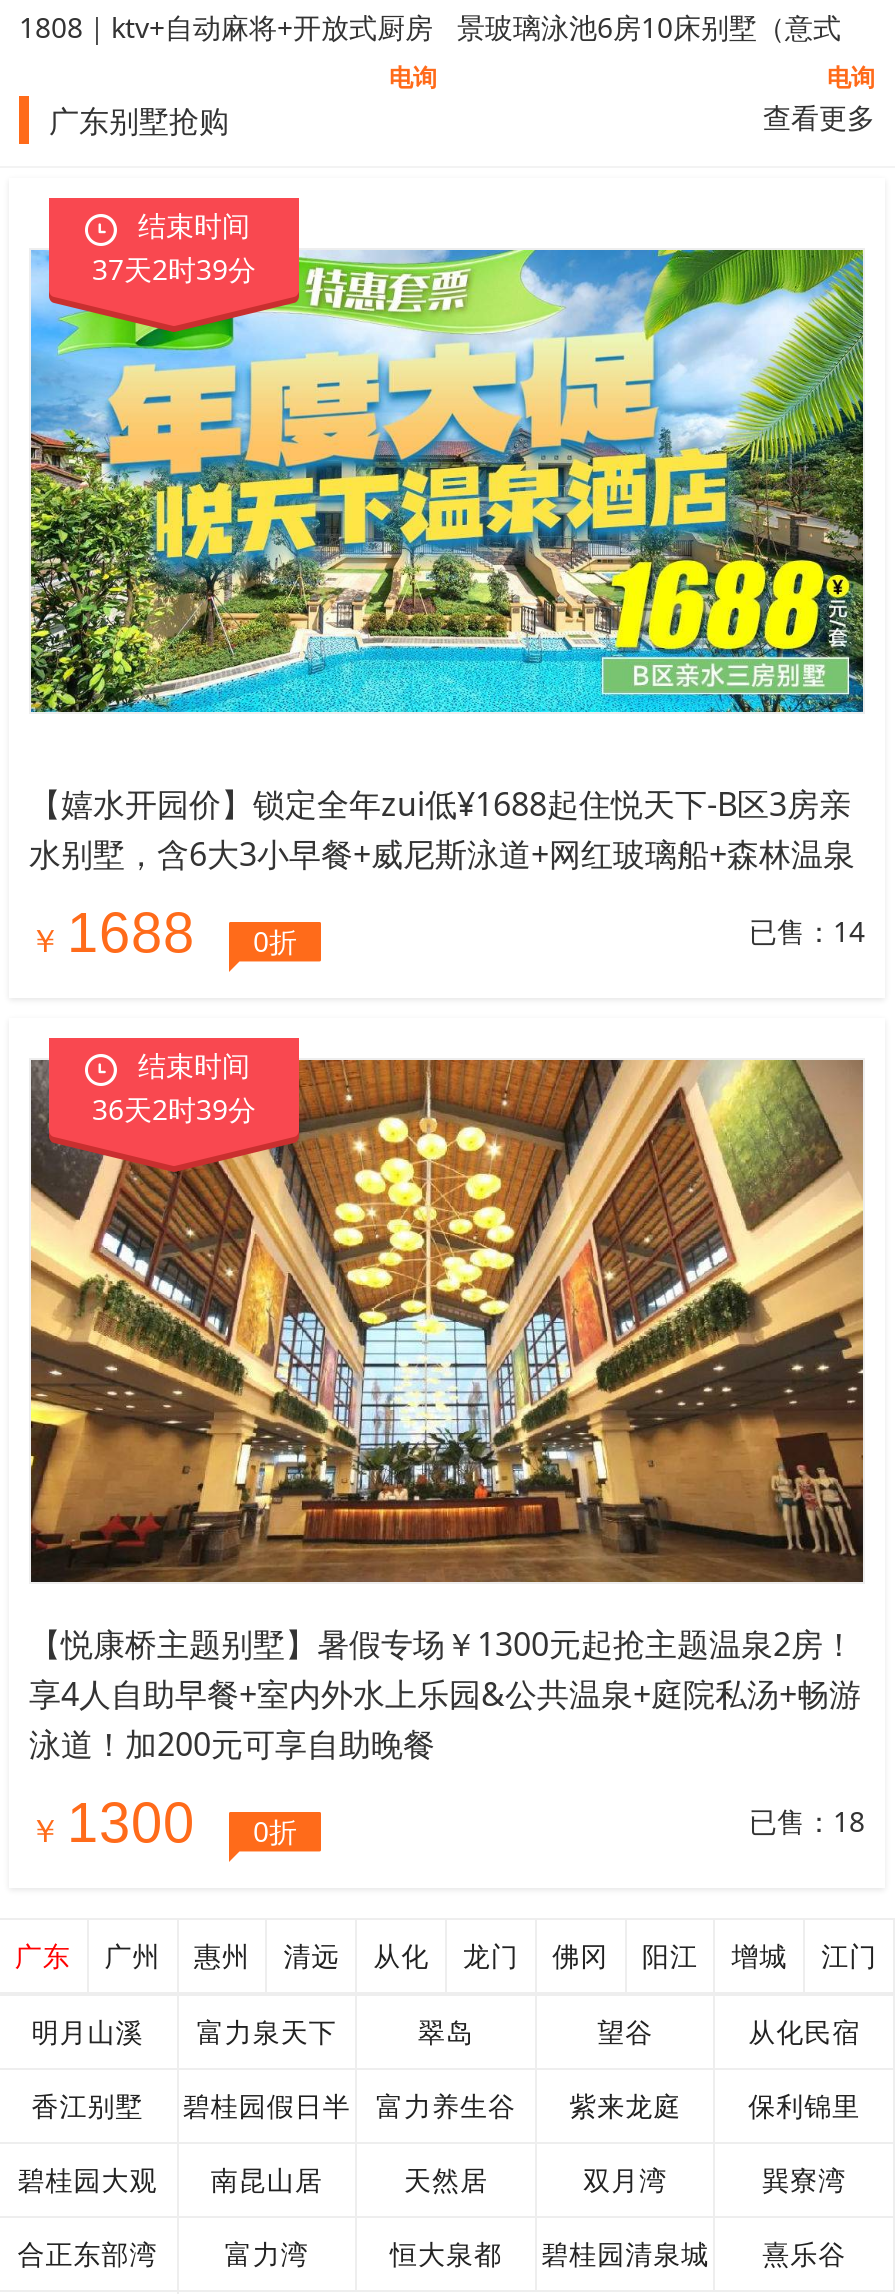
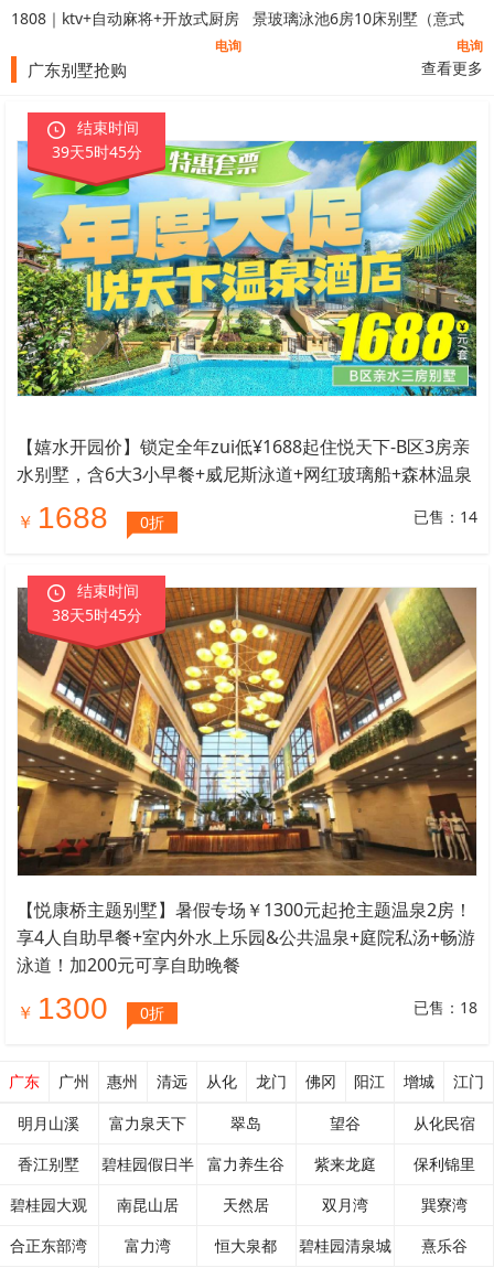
- 37天2时39分
+ 39天5时45分

- 36天2时39分
+ 38天5时45分
